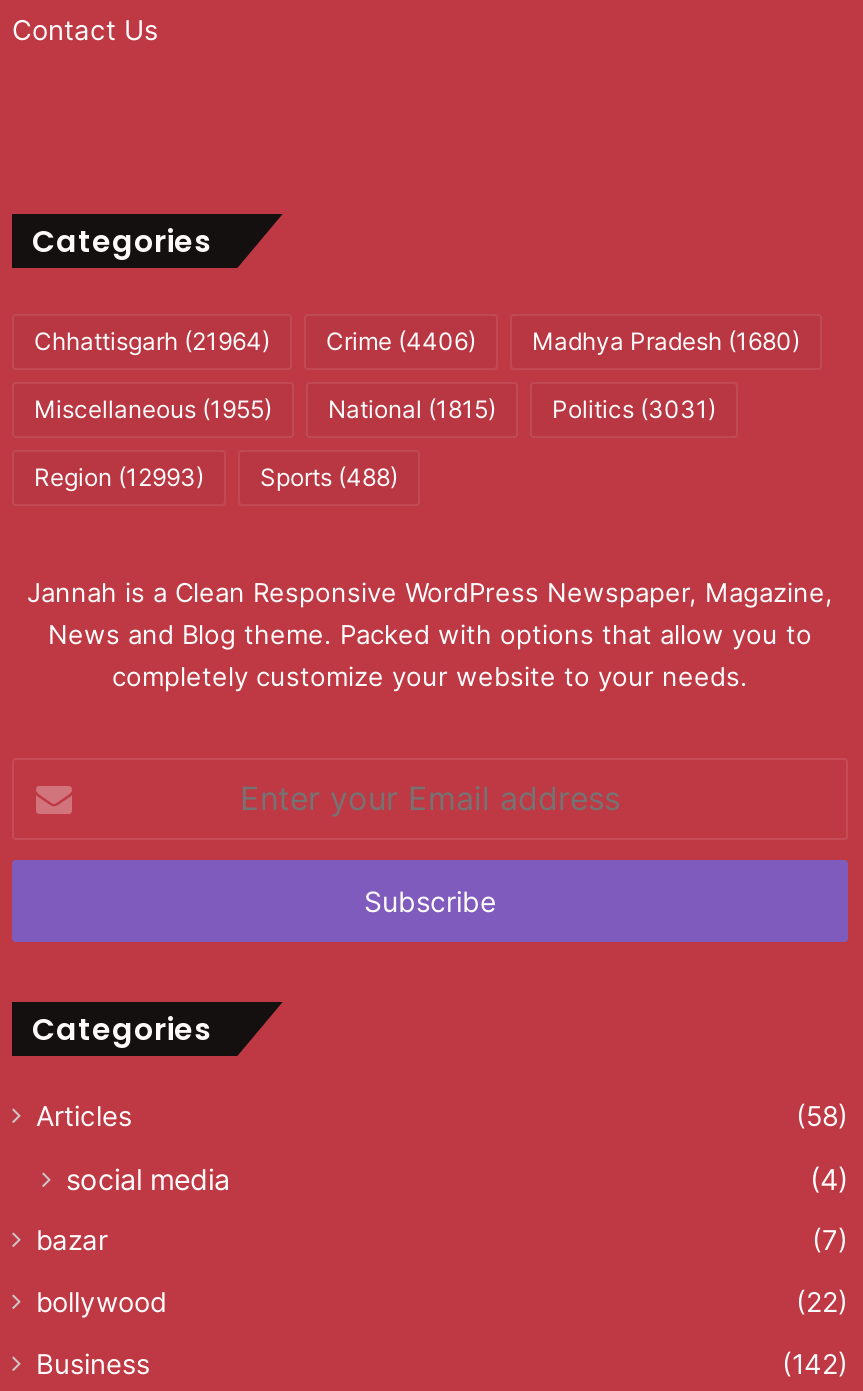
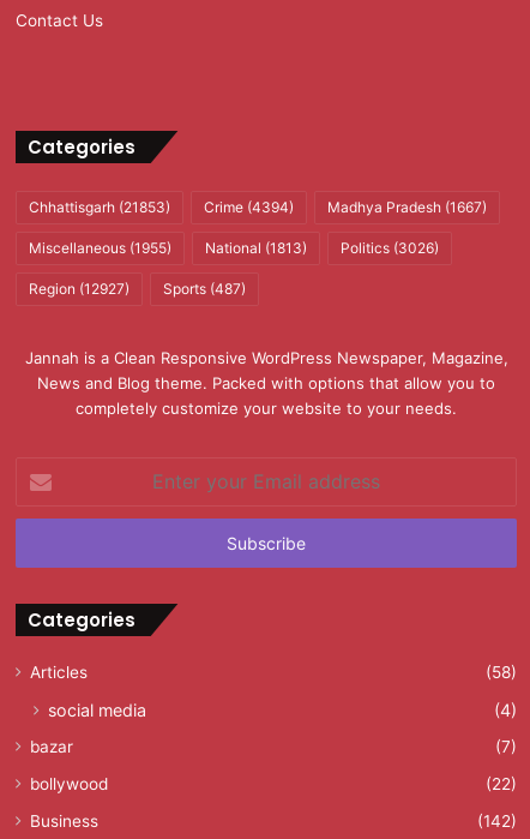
- Chhattisgarh (21964)
+ Chhattisgarh (21853)

- Crime (4406)
+ Crime (4394)

- Madhya Pradesh (1680)
+ Madhya Pradesh (1667)

- National (1815)
+ National (1813)

- Politics (3031)
+ Politics (3026)

- Region (12993)
+ Region (12927)

- Sports (488)
+ Sports (487)
